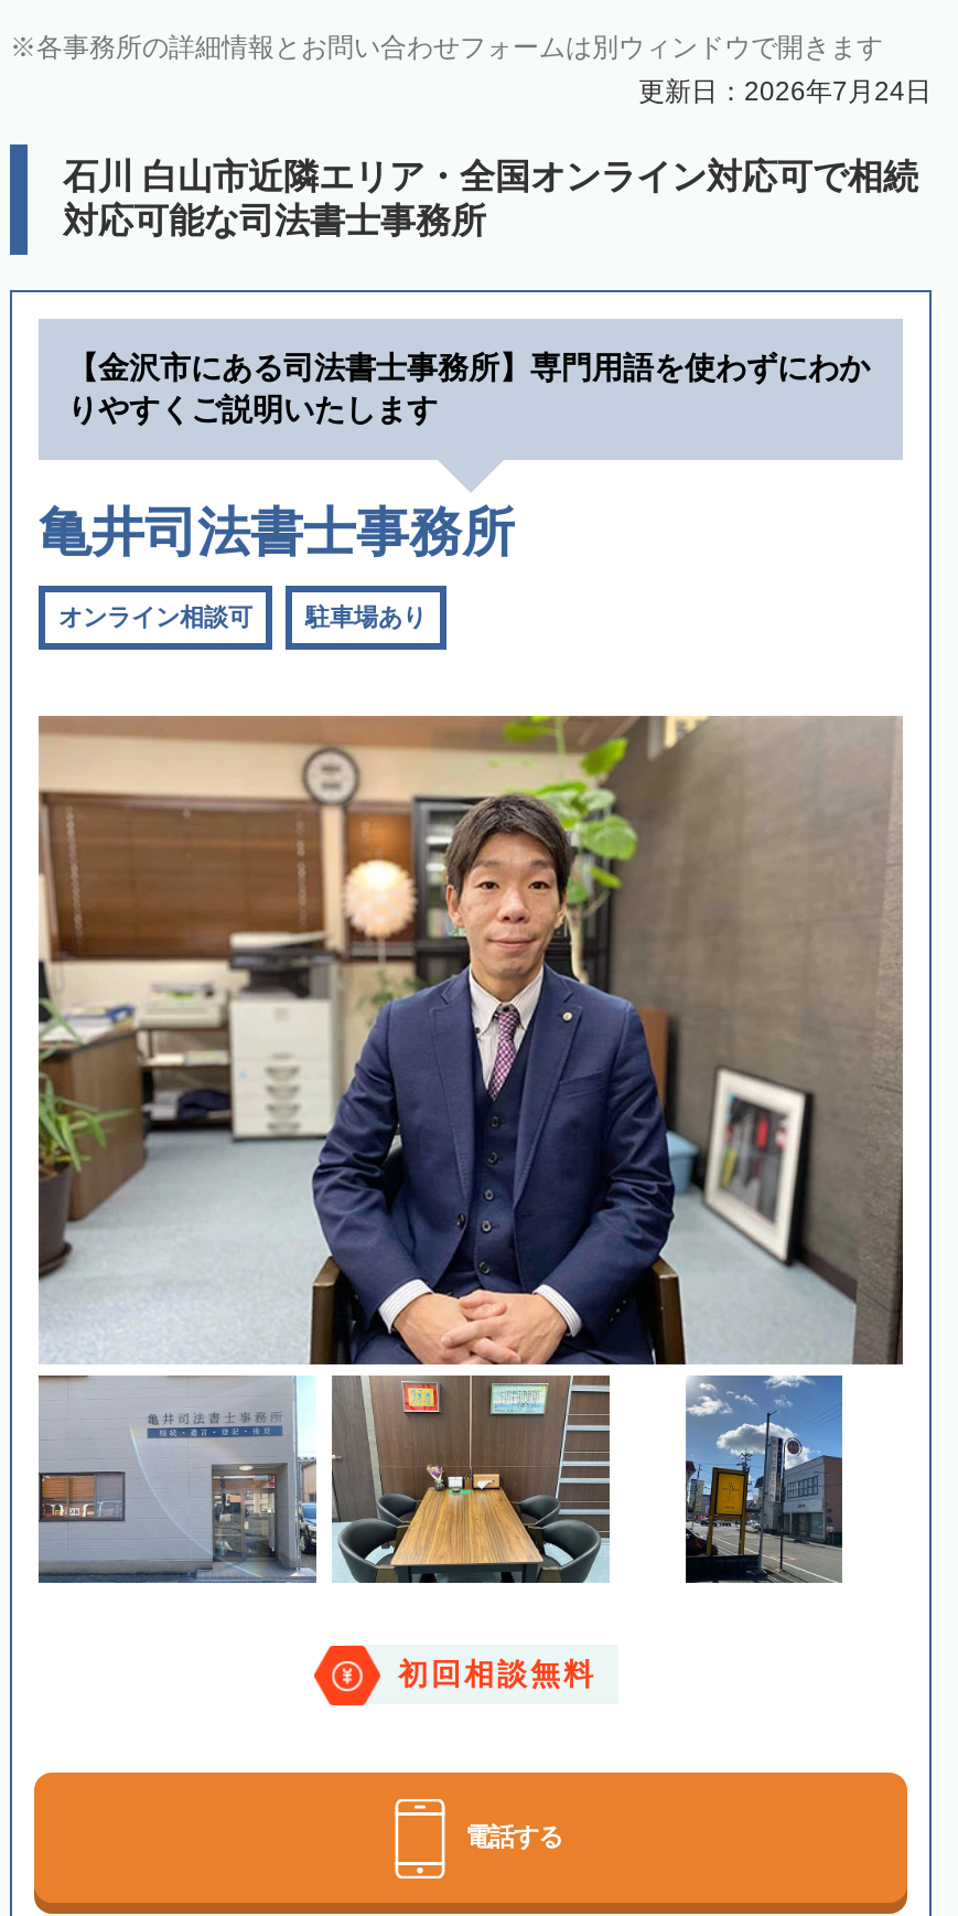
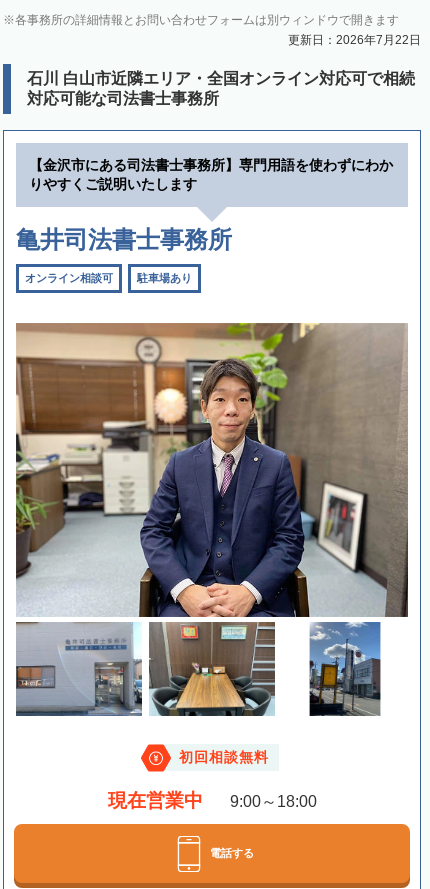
- 更新日：2026年7月24日
+ 更新日：2026年7月22日

+ 現在営業中
+ 9:00～18:00
